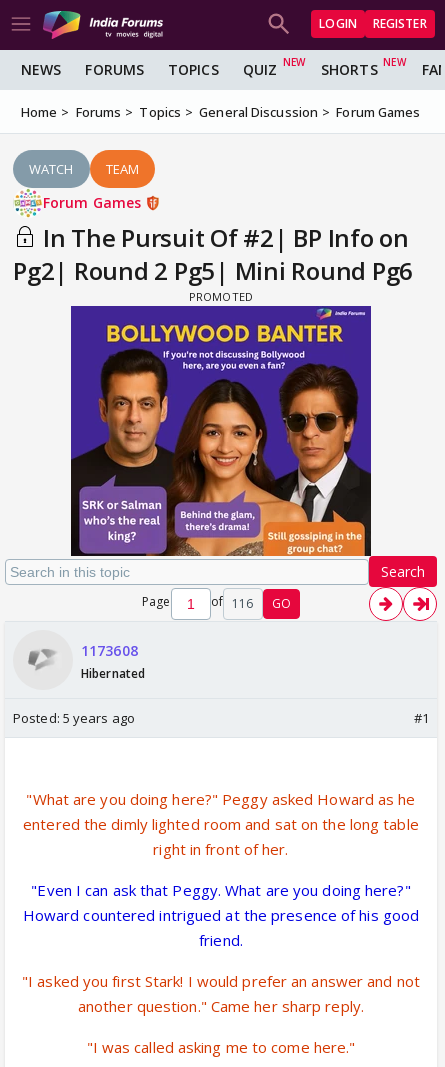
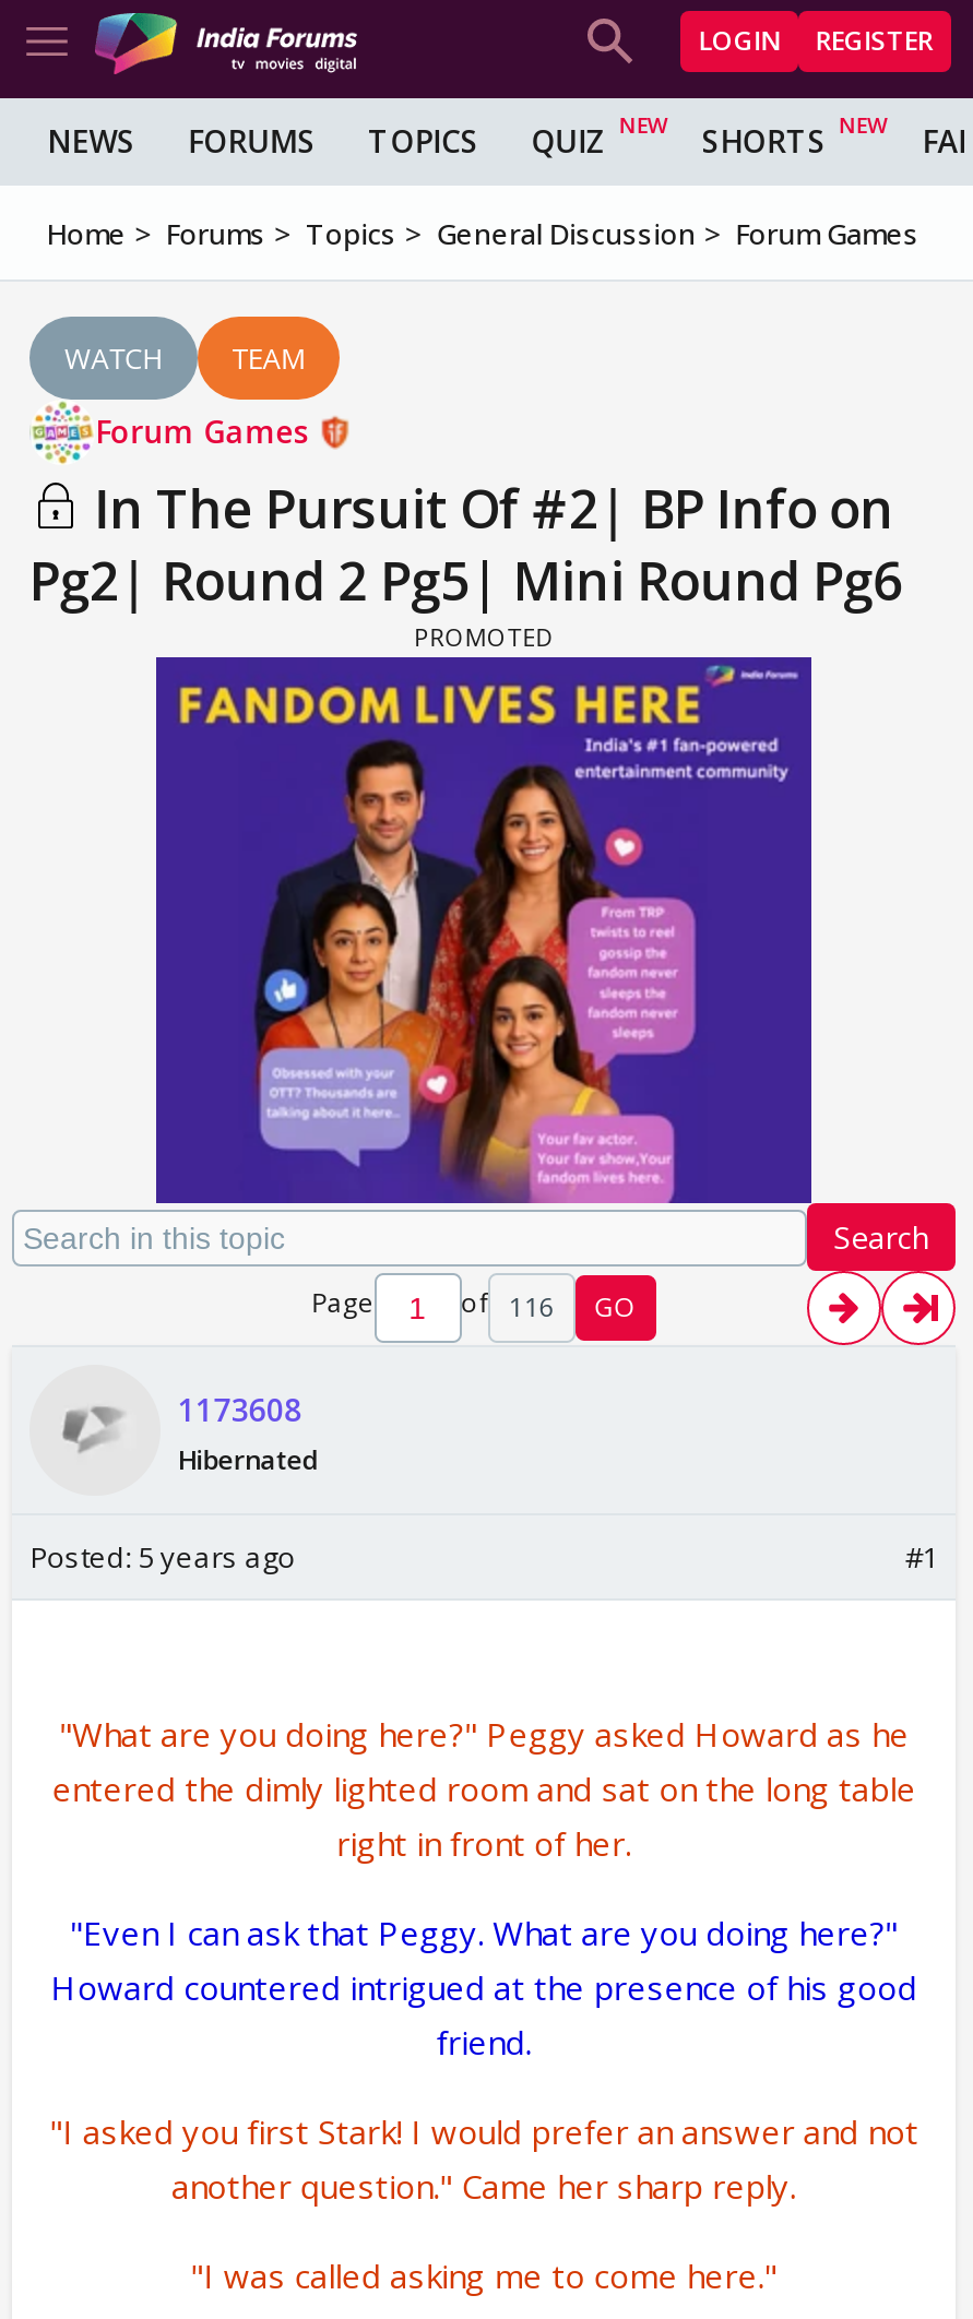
- [image]
+ [image]
